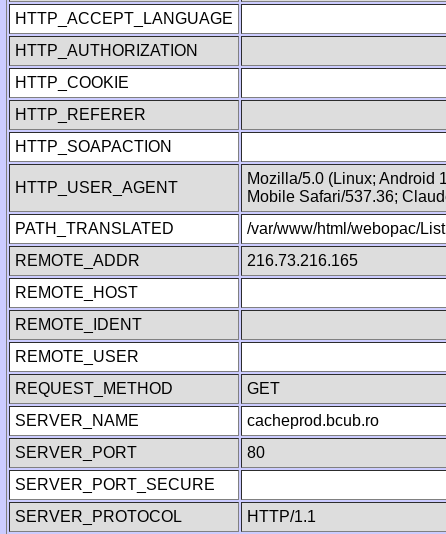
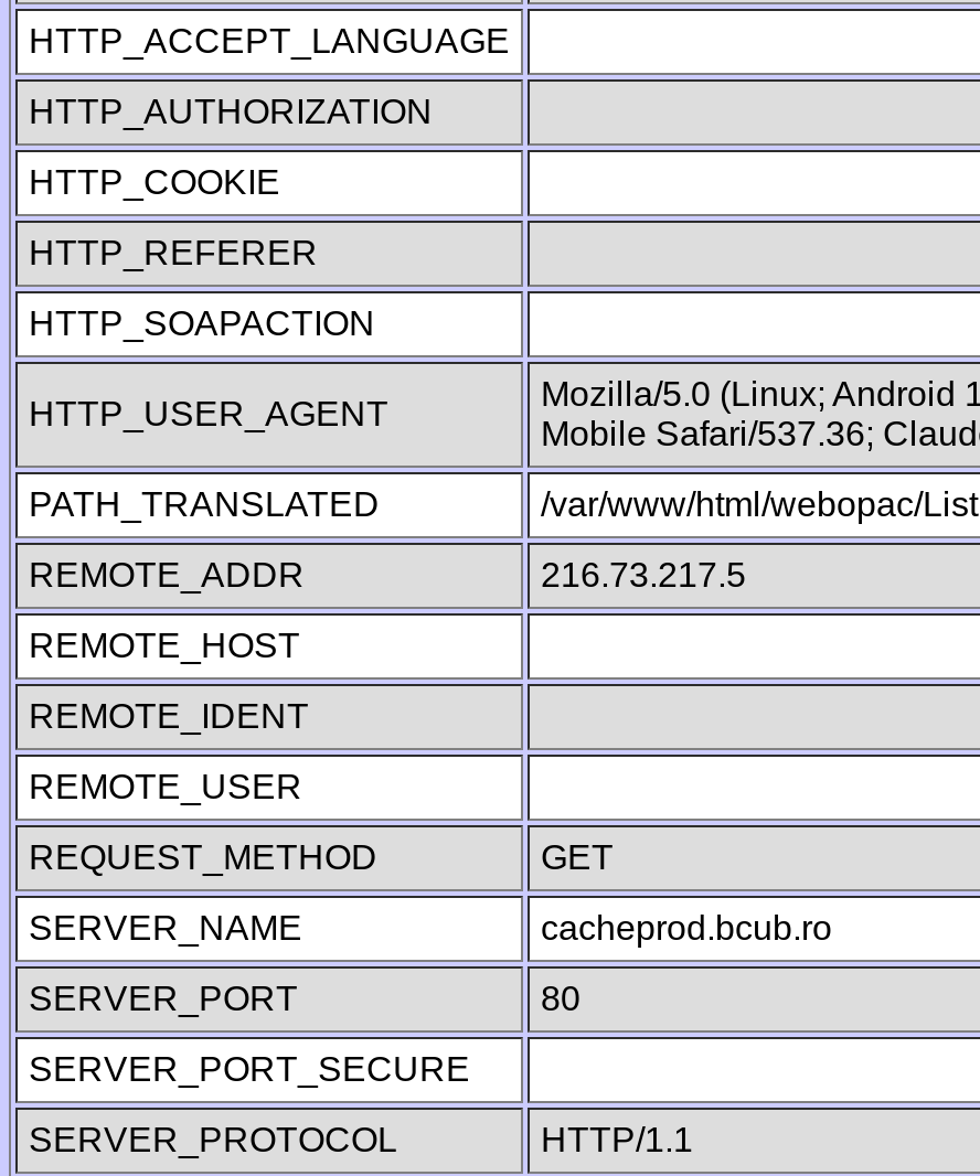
- 216.73.216.165
+ 216.73.217.5
